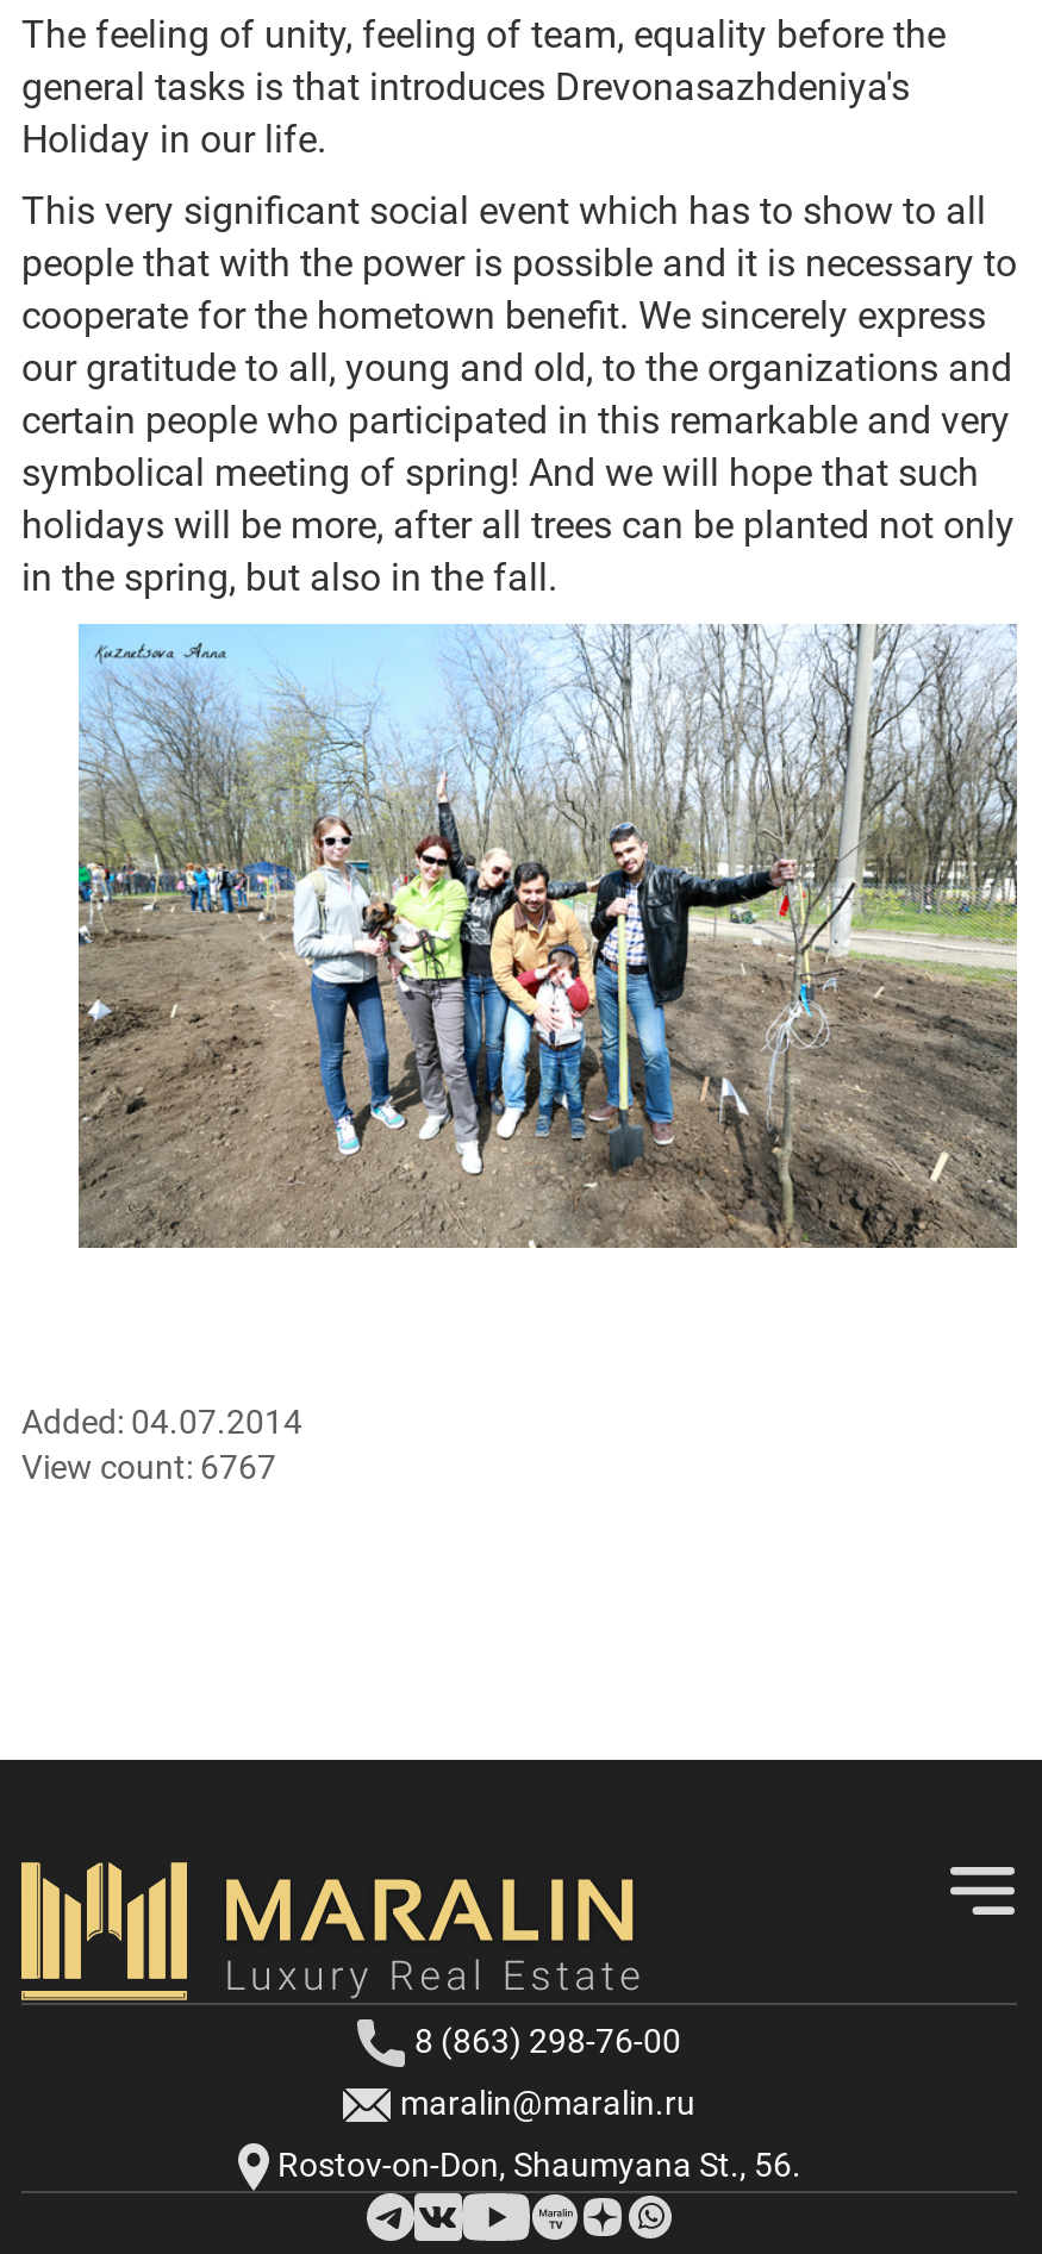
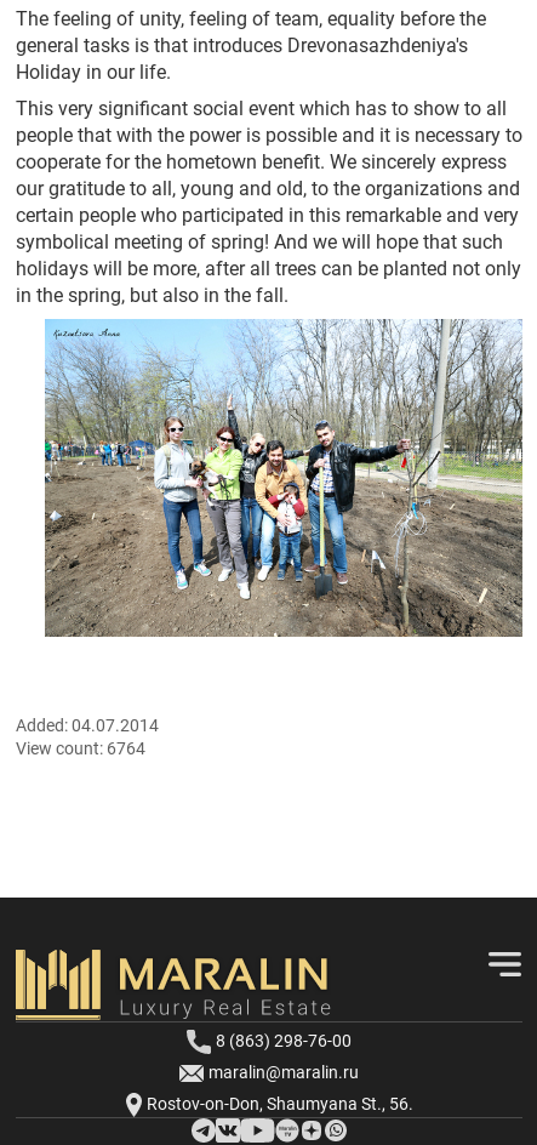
- View count: 6767
+ View count: 6764
